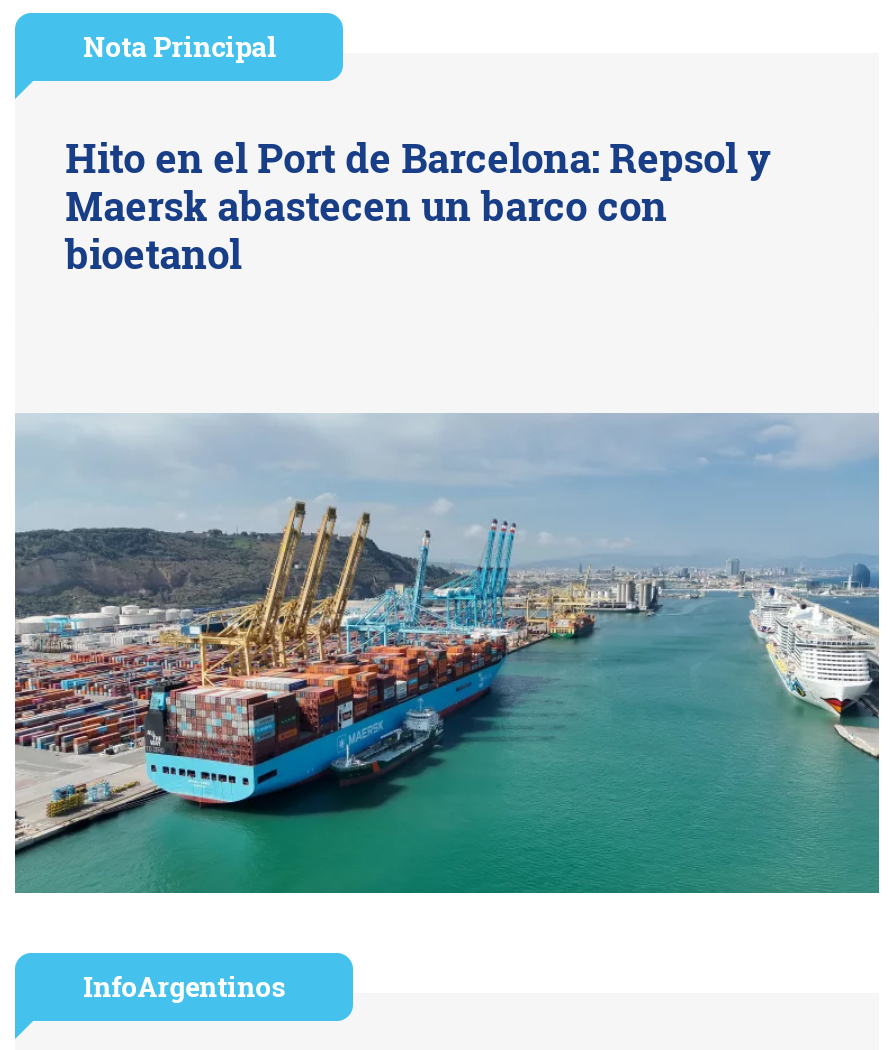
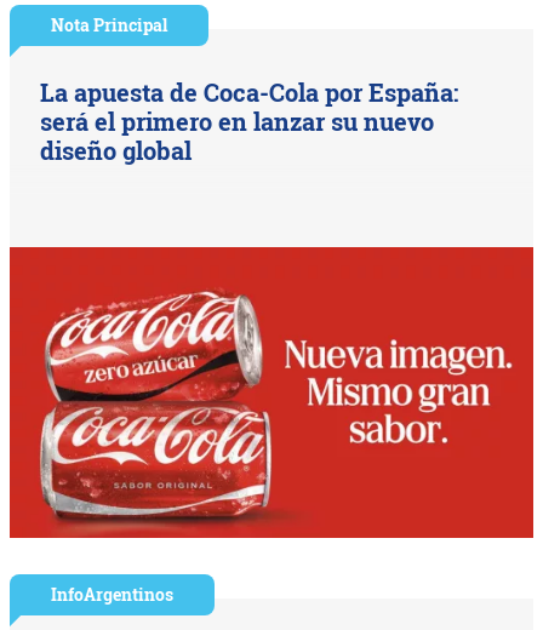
- Hito en el Port de Barcelona: Repsol y
- Maersk abastecen un barco con
- bioetanol
+ La apuesta de Coca-Cola por España:
+ será el primero en lanzar su nuevo
+ diseño global

- [image]
+ [image]
